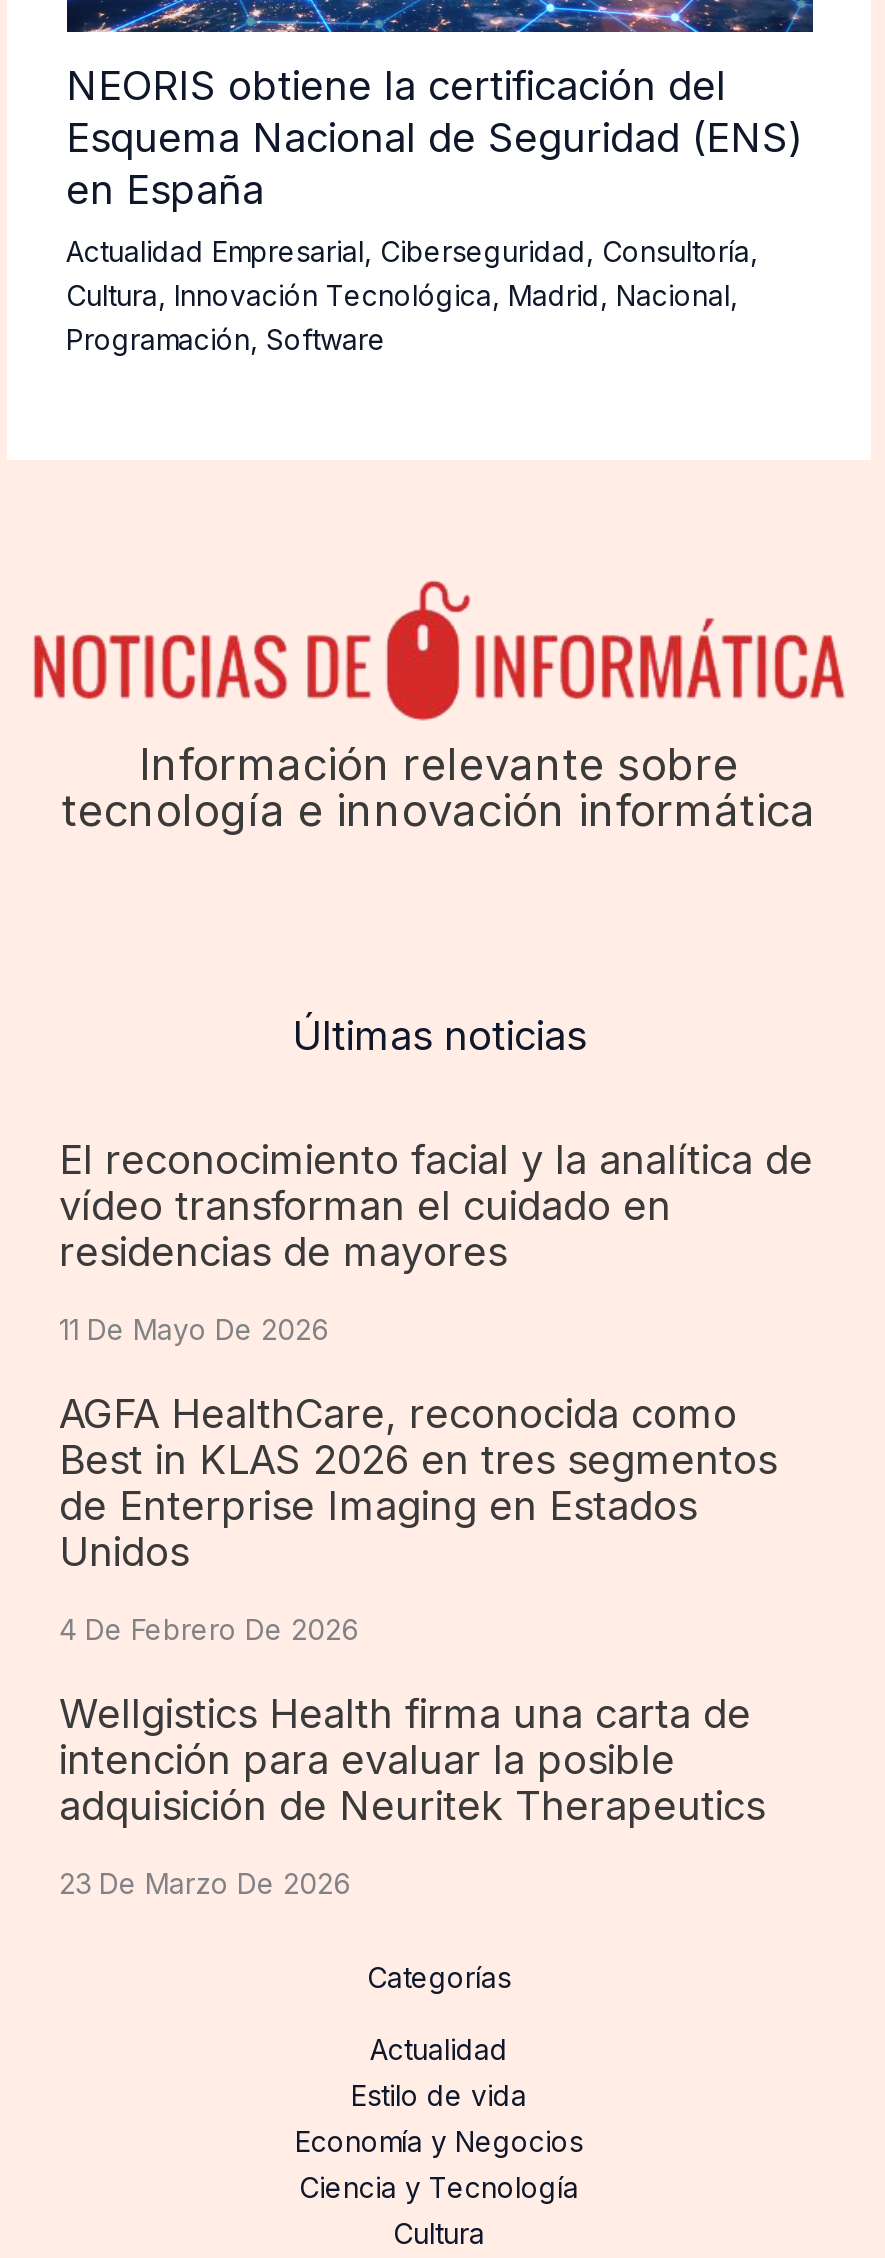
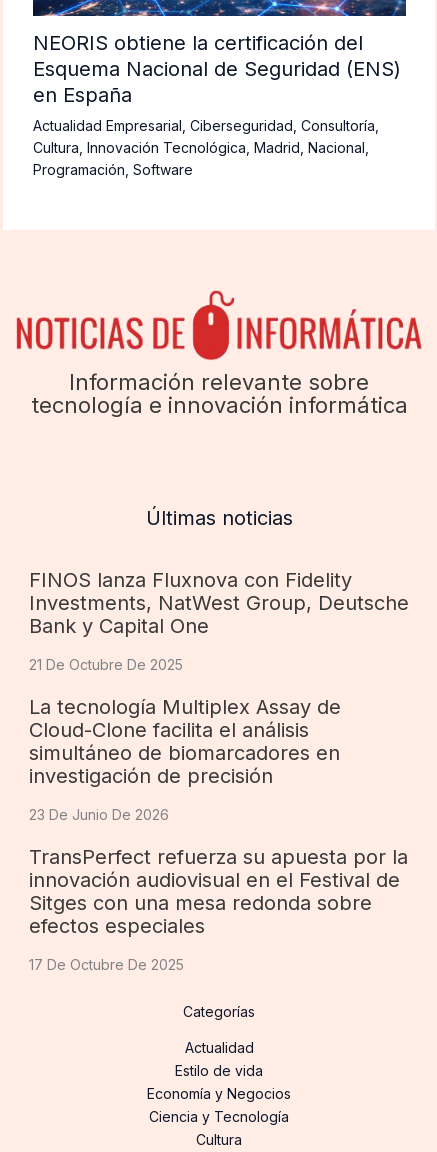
- El reconocimiento facial y la analítica de
- vídeo transforman el cuidado en
- residencias de mayores
+ FINOS lanza Fluxnova con Fidelity
+ Investments, NatWest Group, Deutsche
+ Bank y Capital One

- 11 De Mayo De 2026
+ 21 De Octubre De 2025

- AGFA HealthCare, reconocida como
- Best in KLAS 2026 en tres segmentos
- de Enterprise Imaging en Estados
- Unidos
+ La tecnología Multiplex Assay de
+ Cloud-Clone facilita el análisis
+ simultáneo de biomarcadores en
+ investigación de precisión

- 4 De Febrero De 2026
+ 23 De Junio De 2026

- Wellgistics Health firma una carta de
- intención para evaluar la posible
- adquisición de Neuritek Therapeutics
+ TransPerfect refuerza su apuesta por la
+ innovación audiovisual en el Festival de
+ Sitges con una mesa redonda sobre
+ efectos especiales

- 23 De Marzo De 2026
+ 17 De Octubre De 2025
